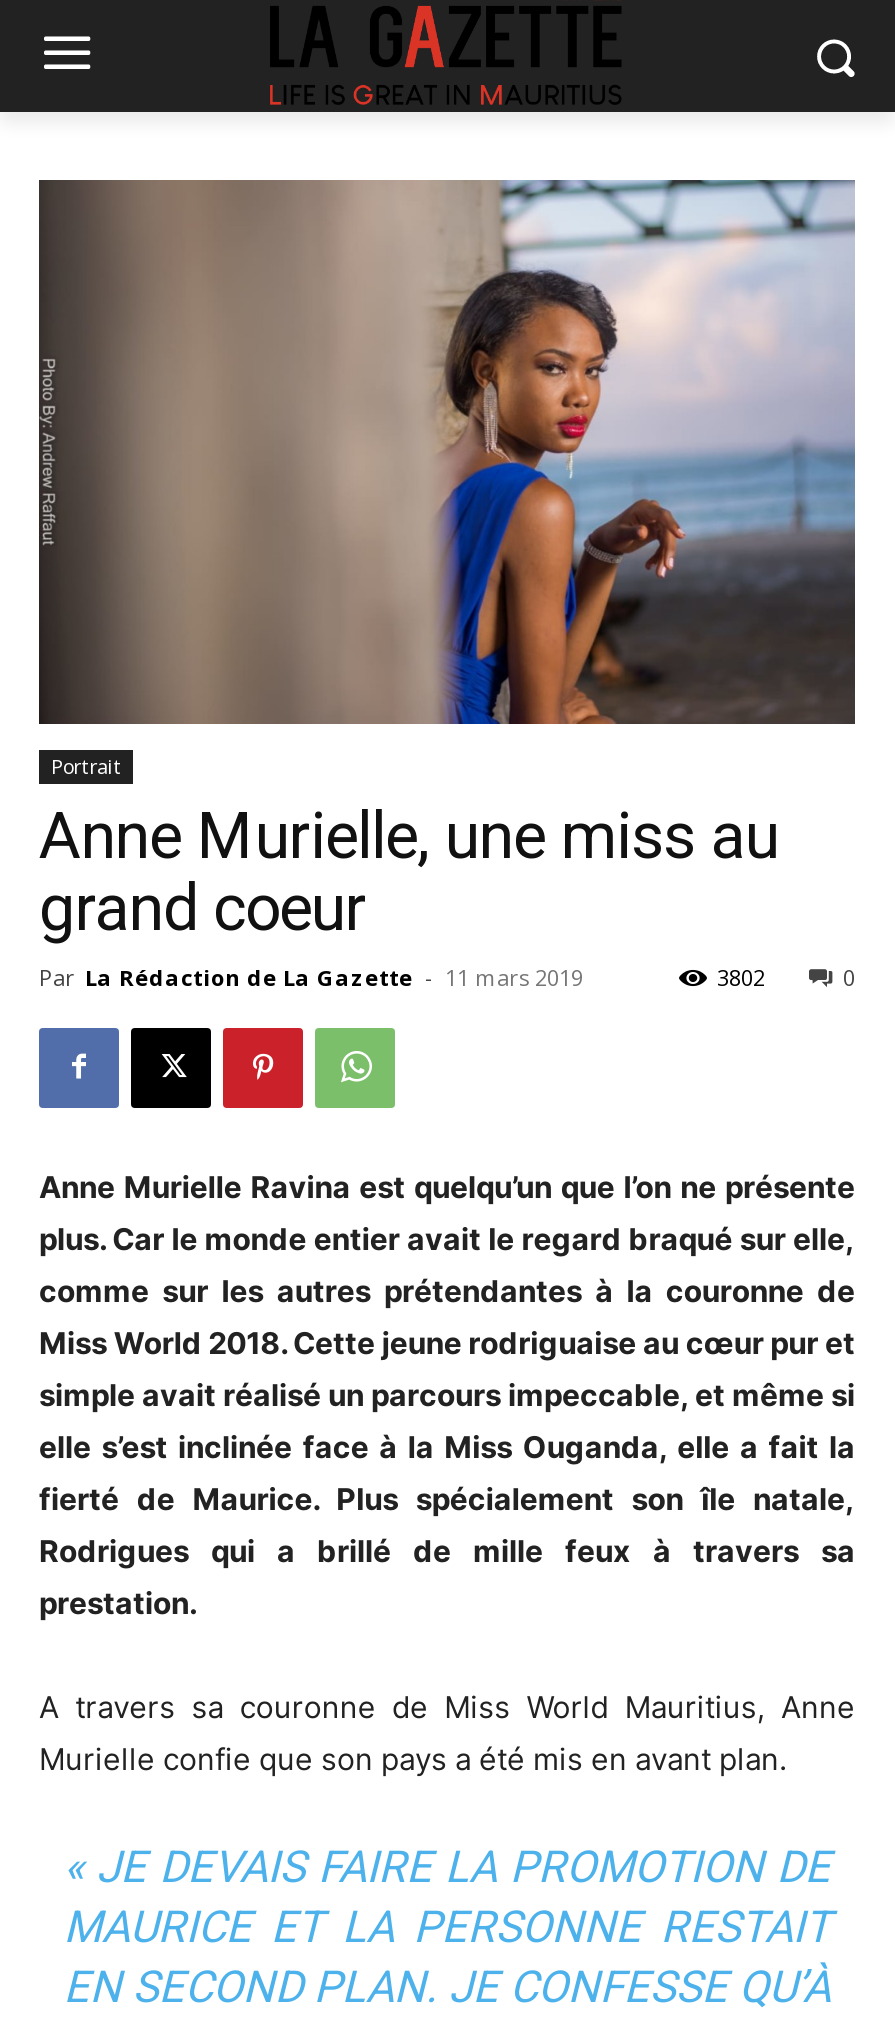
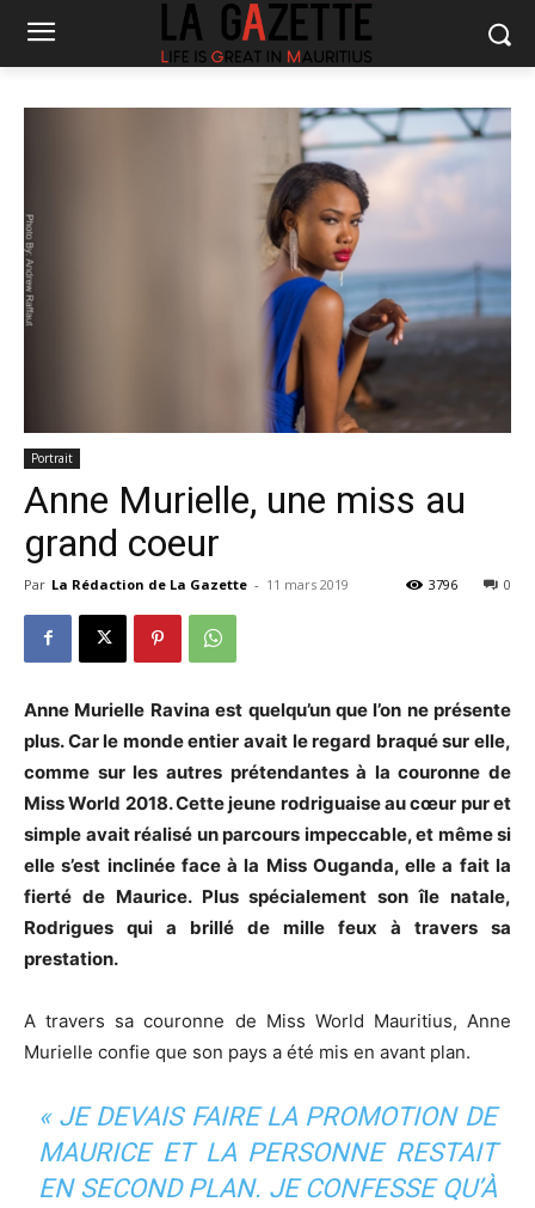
- 3802
+ 3796
